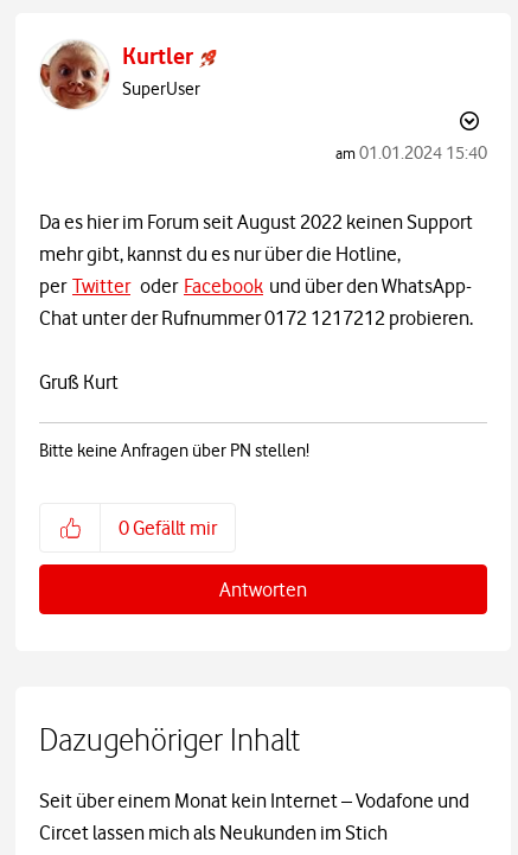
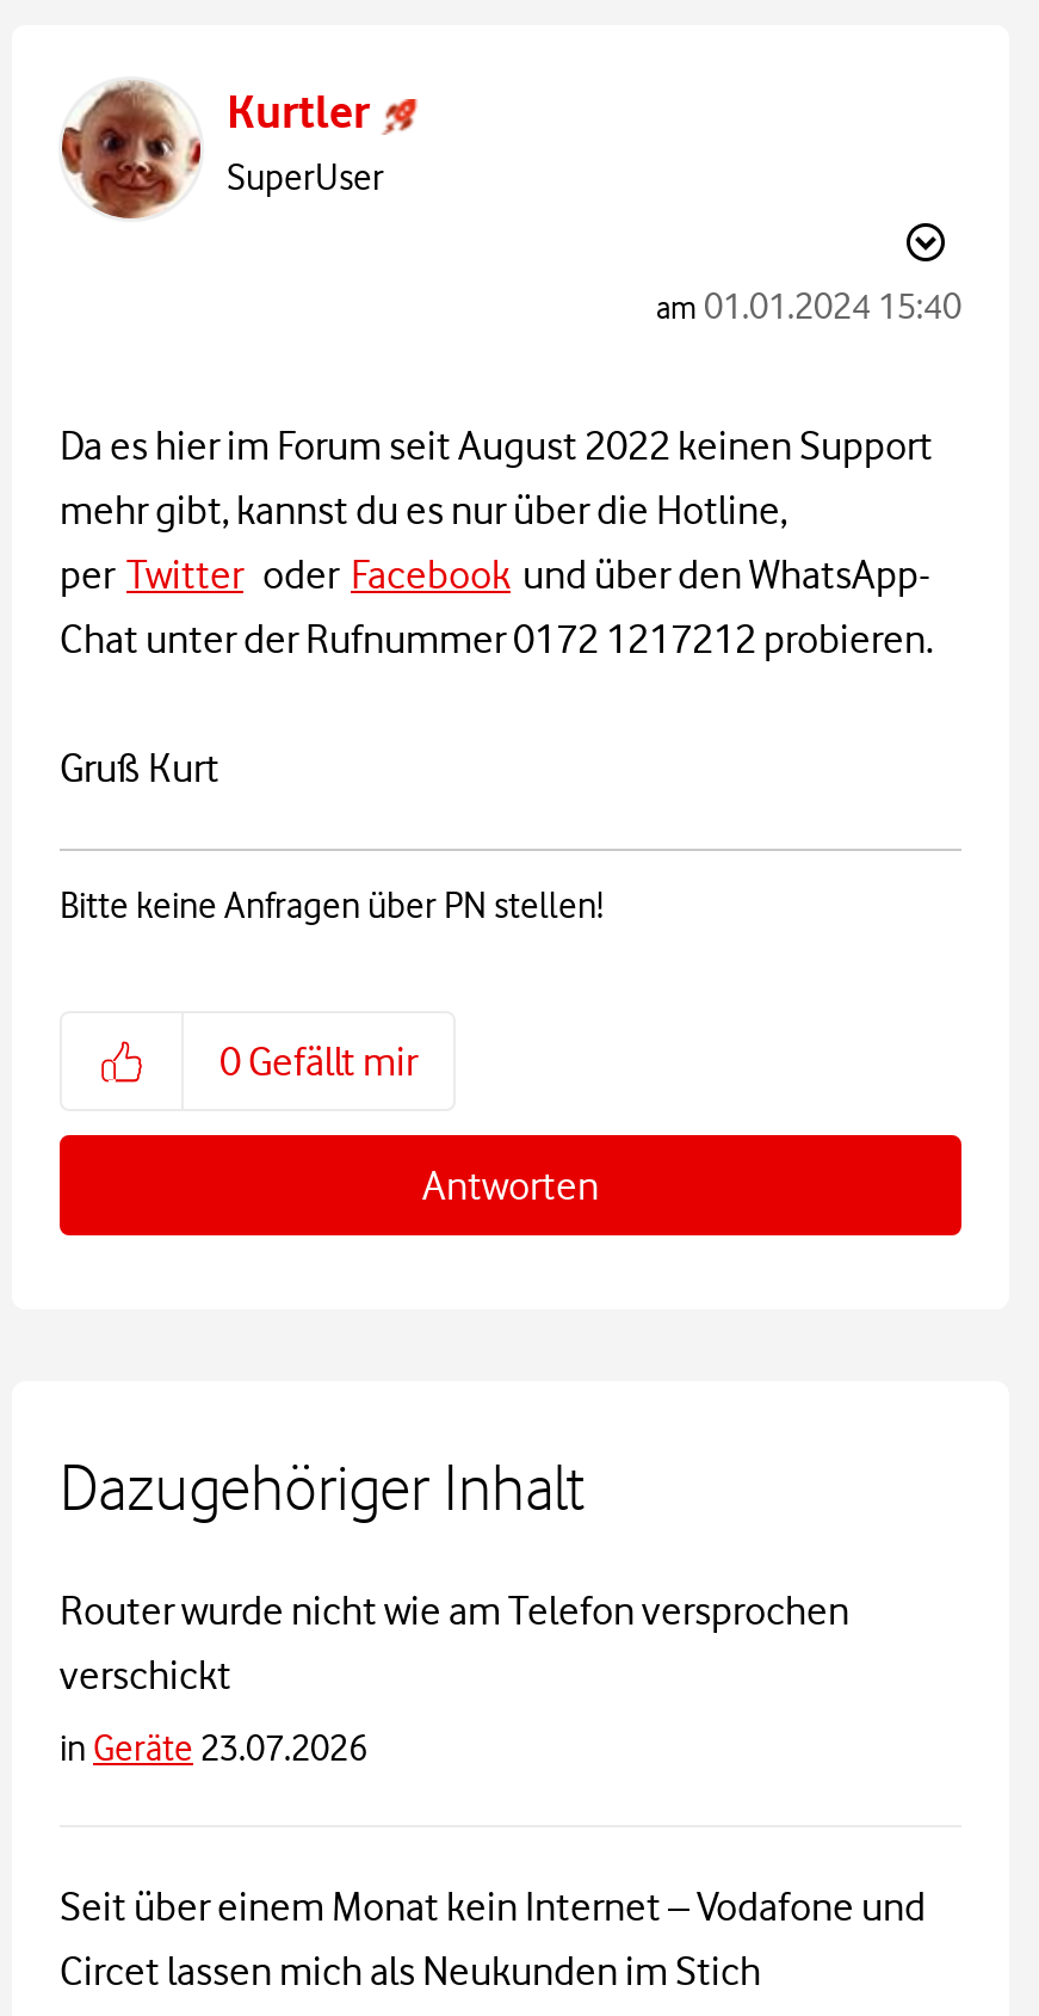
+ Router wurde nicht wie am Telefon versprochen
+ verschickt
+ in Geräte 23.07.2026
